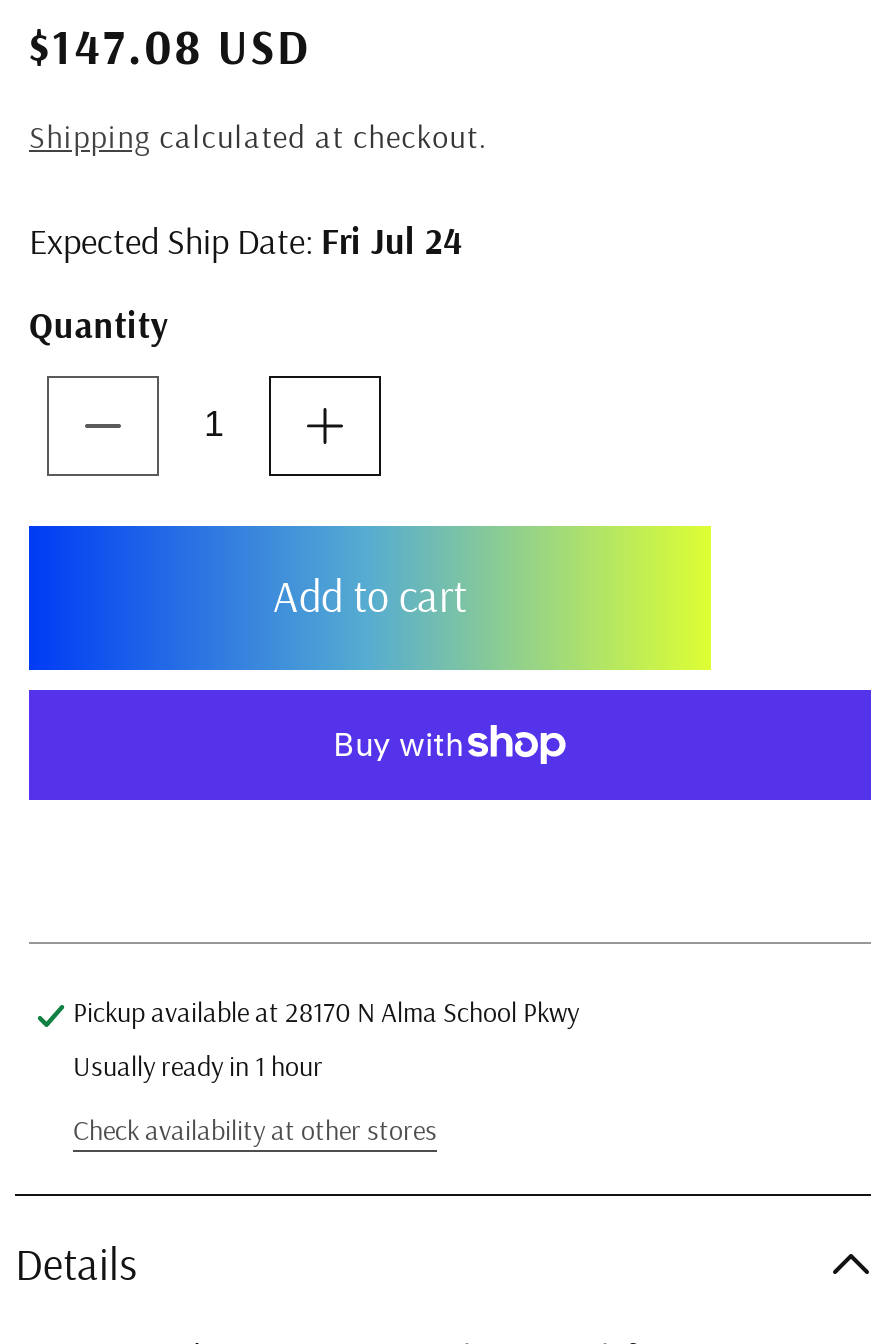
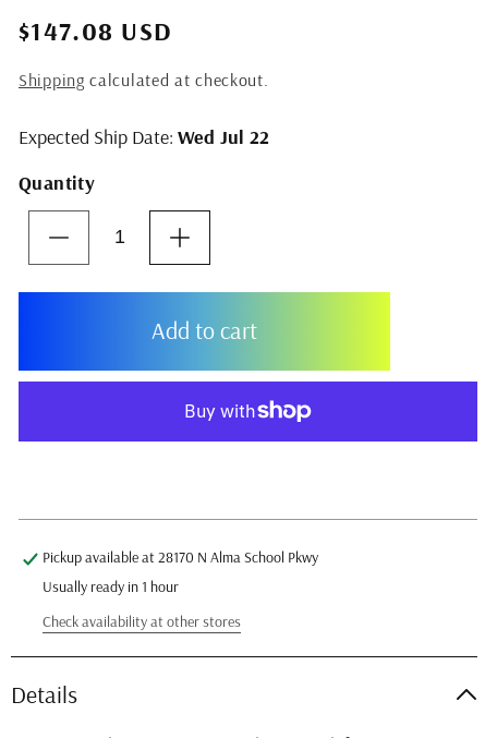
- Expected Ship Date: Fri Jul 24
+ Expected Ship Date: Wed Jul 22
